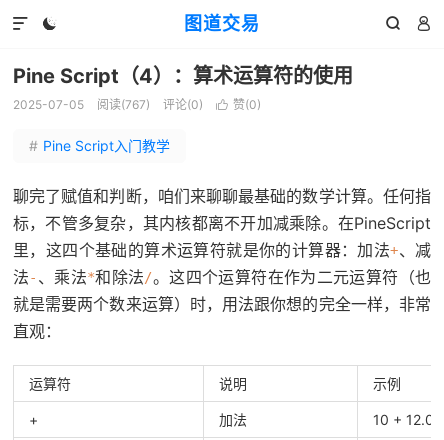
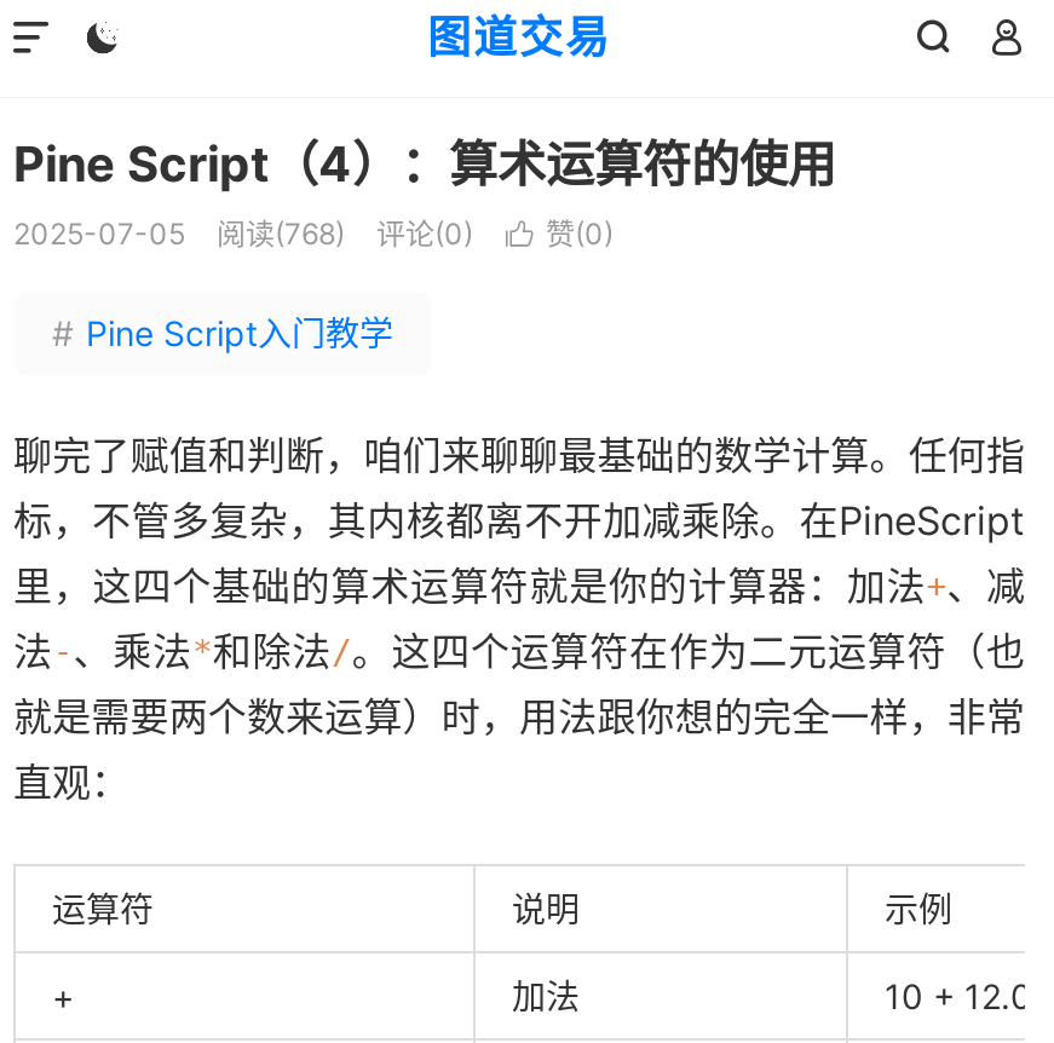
- 阅读(767)
+ 阅读(768)
